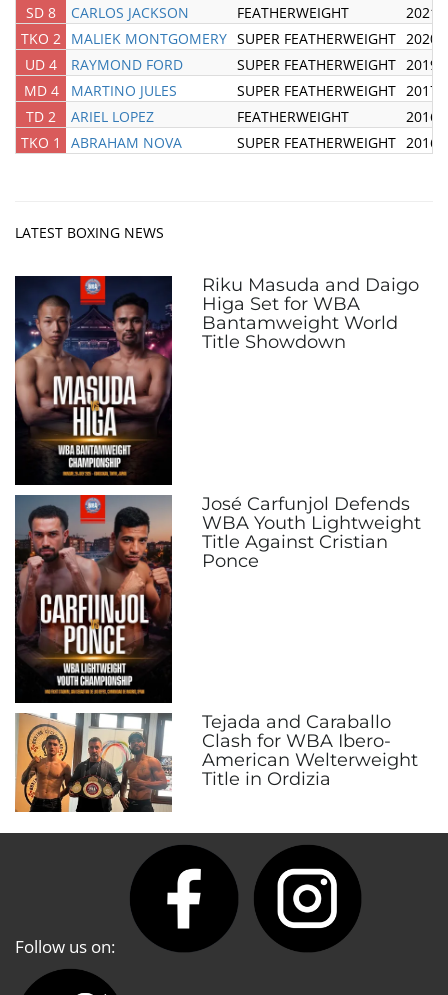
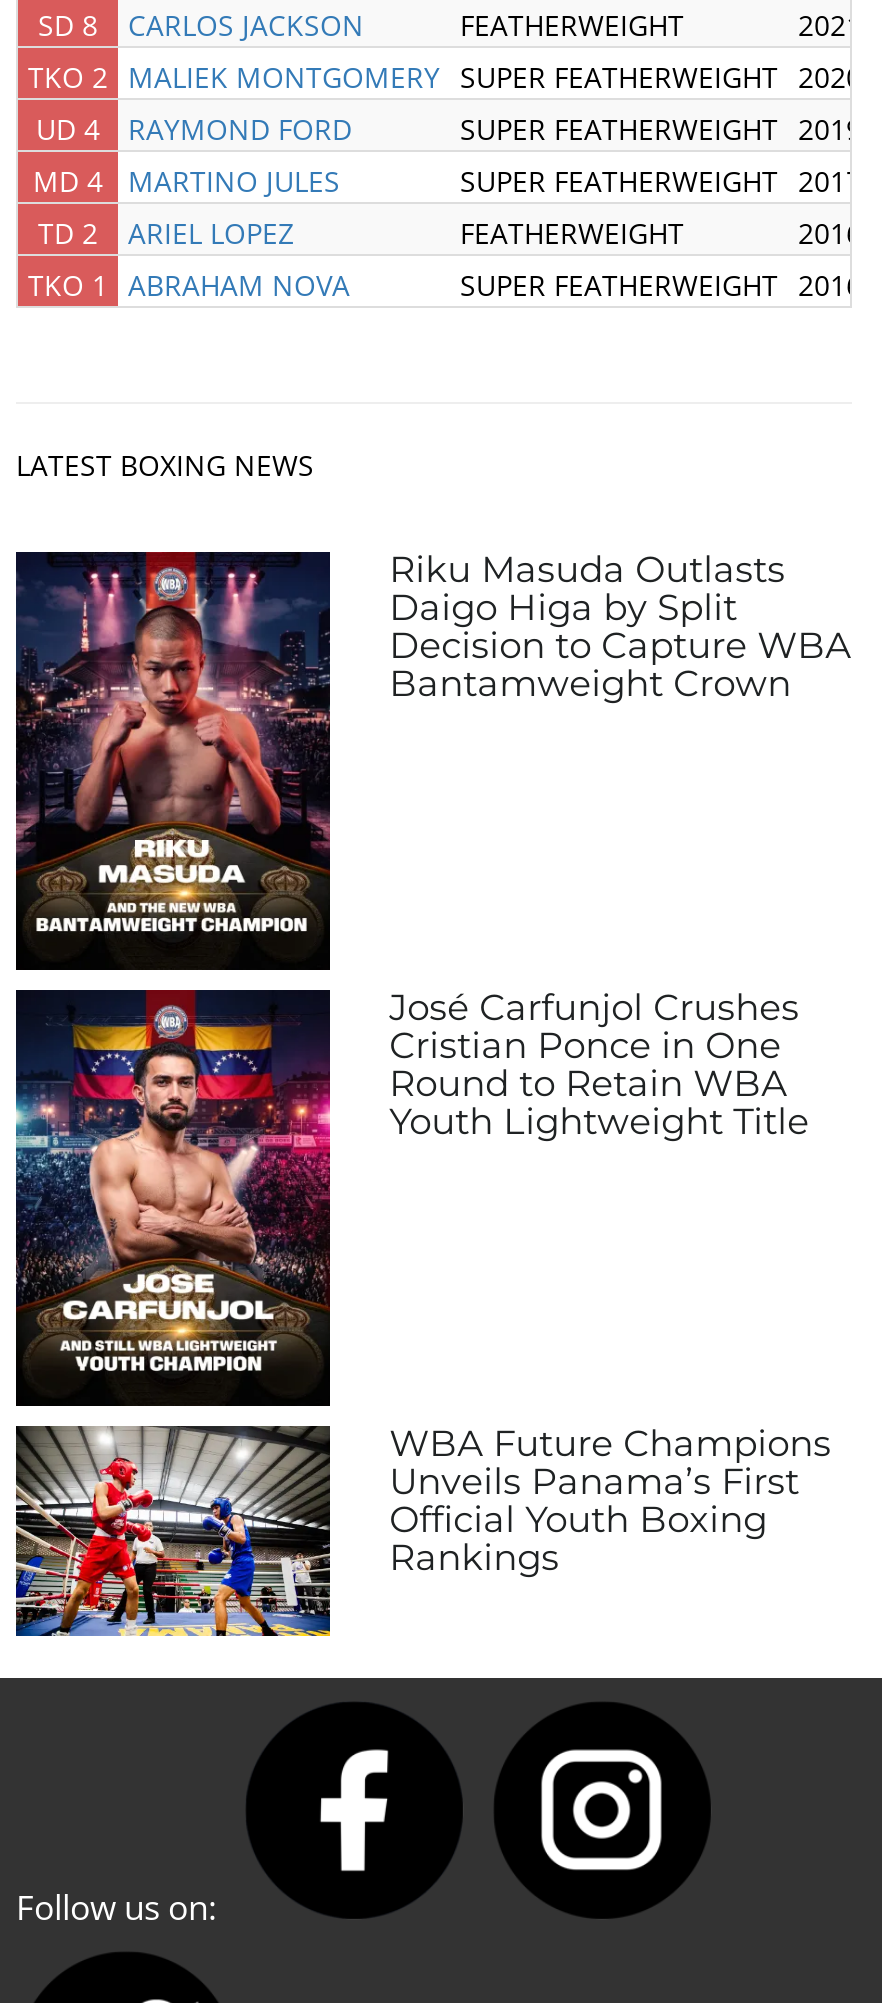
- [image]
- Riku Masuda and Daigo
- Higa Set for WBA
- Bantamweight World
- Title Showdown
+ [image]
+ Riku Masuda Outlasts
+ Daigo Higa by Split
+ Decision to Capture WBA
+ Bantamweight Crown

- [image]
- José Carfunjol Defends
- WBA Youth Lightweight
- Title Against Cristian
- Ponce
+ [image]
+ José Carfunjol Crushes
+ Cristian Ponce in One
+ Round to Retain WBA
+ Youth Lightweight Title

- [image]
- Tejada and Caraballo
- Clash for WBA Ibero-
- American Welterweight
- Title in Ordizia
+ [image]
+ WBA Future Champions
+ Unveils Panama’s First
+ Official Youth Boxing
+ Rankings
